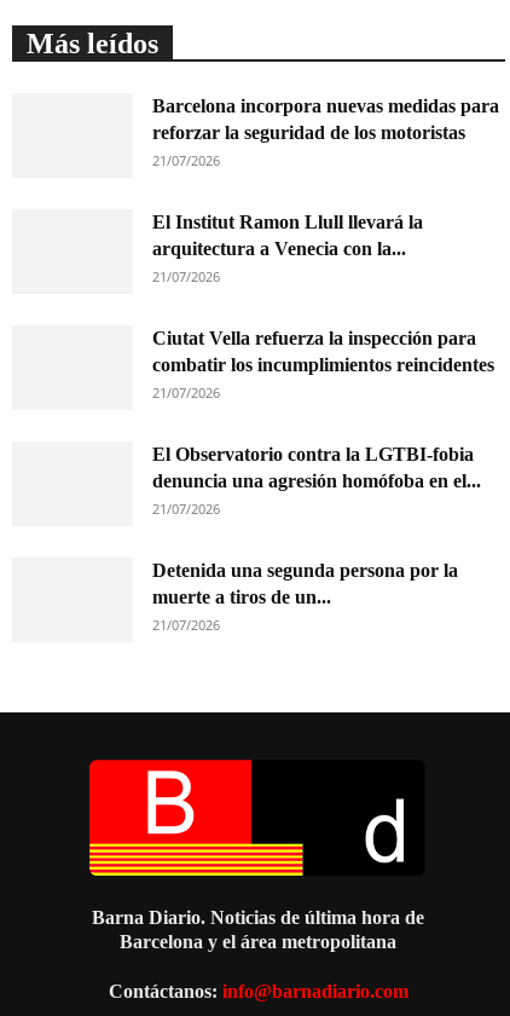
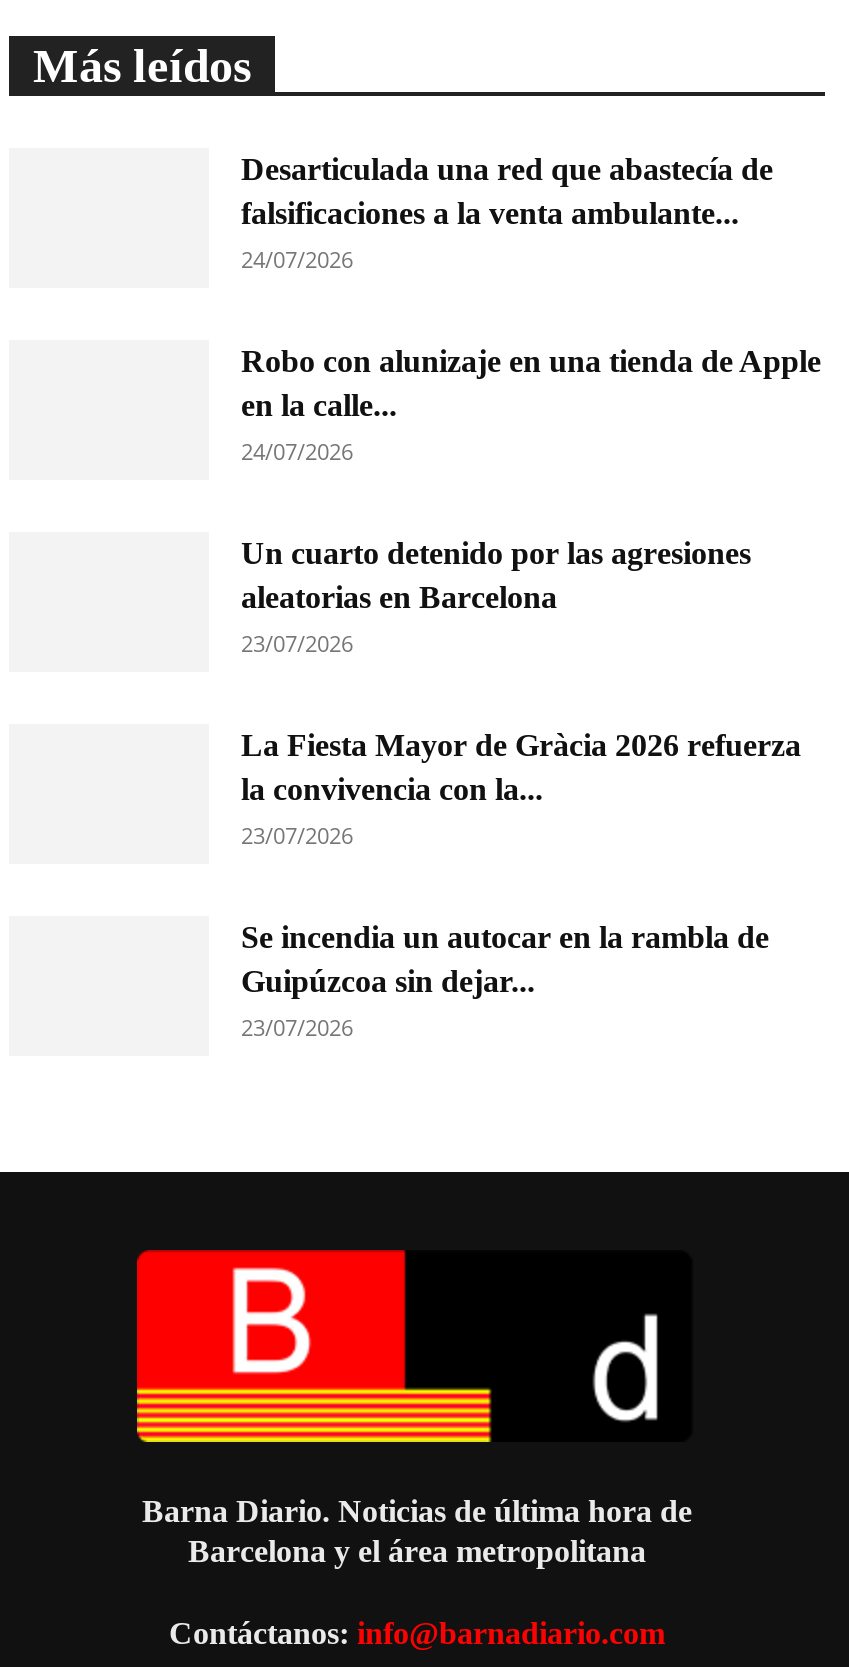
- Barcelona incorpora nuevas medidas para
- reforzar la seguridad de los motoristas
- 21/07/2026
+ Desarticulada una red que abastecía de
+ falsificaciones a la venta ambulante...
+ 24/07/2026

- El Institut Ramon Llull llevará la
- arquitectura a Venecia con la...
- 21/07/2026
+ Robo con alunizaje en una tienda de Apple
+ en la calle...
+ 24/07/2026

- Ciutat Vella refuerza la inspección para
- combatir los incumplimientos reincidentes
- 21/07/2026
+ Un cuarto detenido por las agresiones
+ aleatorias en Barcelona
+ 23/07/2026

- El Observatorio contra la LGTBI-fobia
- denuncia una agresión homófoba en el...
- 21/07/2026
+ La Fiesta Mayor de Gràcia 2026 refuerza
+ la convivencia con la...
+ 23/07/2026

- Detenida una segunda persona por la
- muerte a tiros de un...
- 21/07/2026
+ Se incendia un autocar en la rambla de
+ Guipúzcoa sin dejar...
+ 23/07/2026
